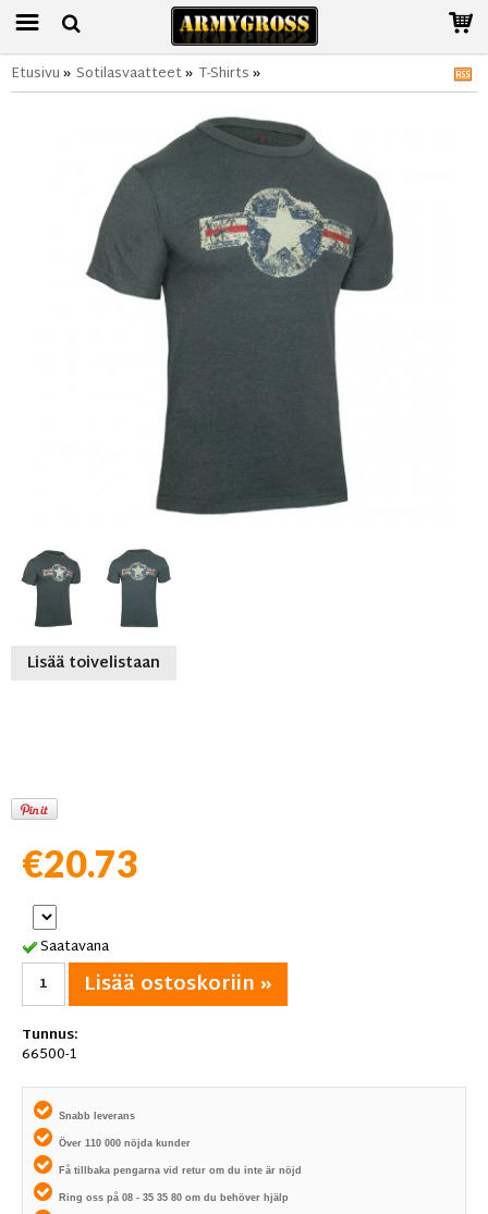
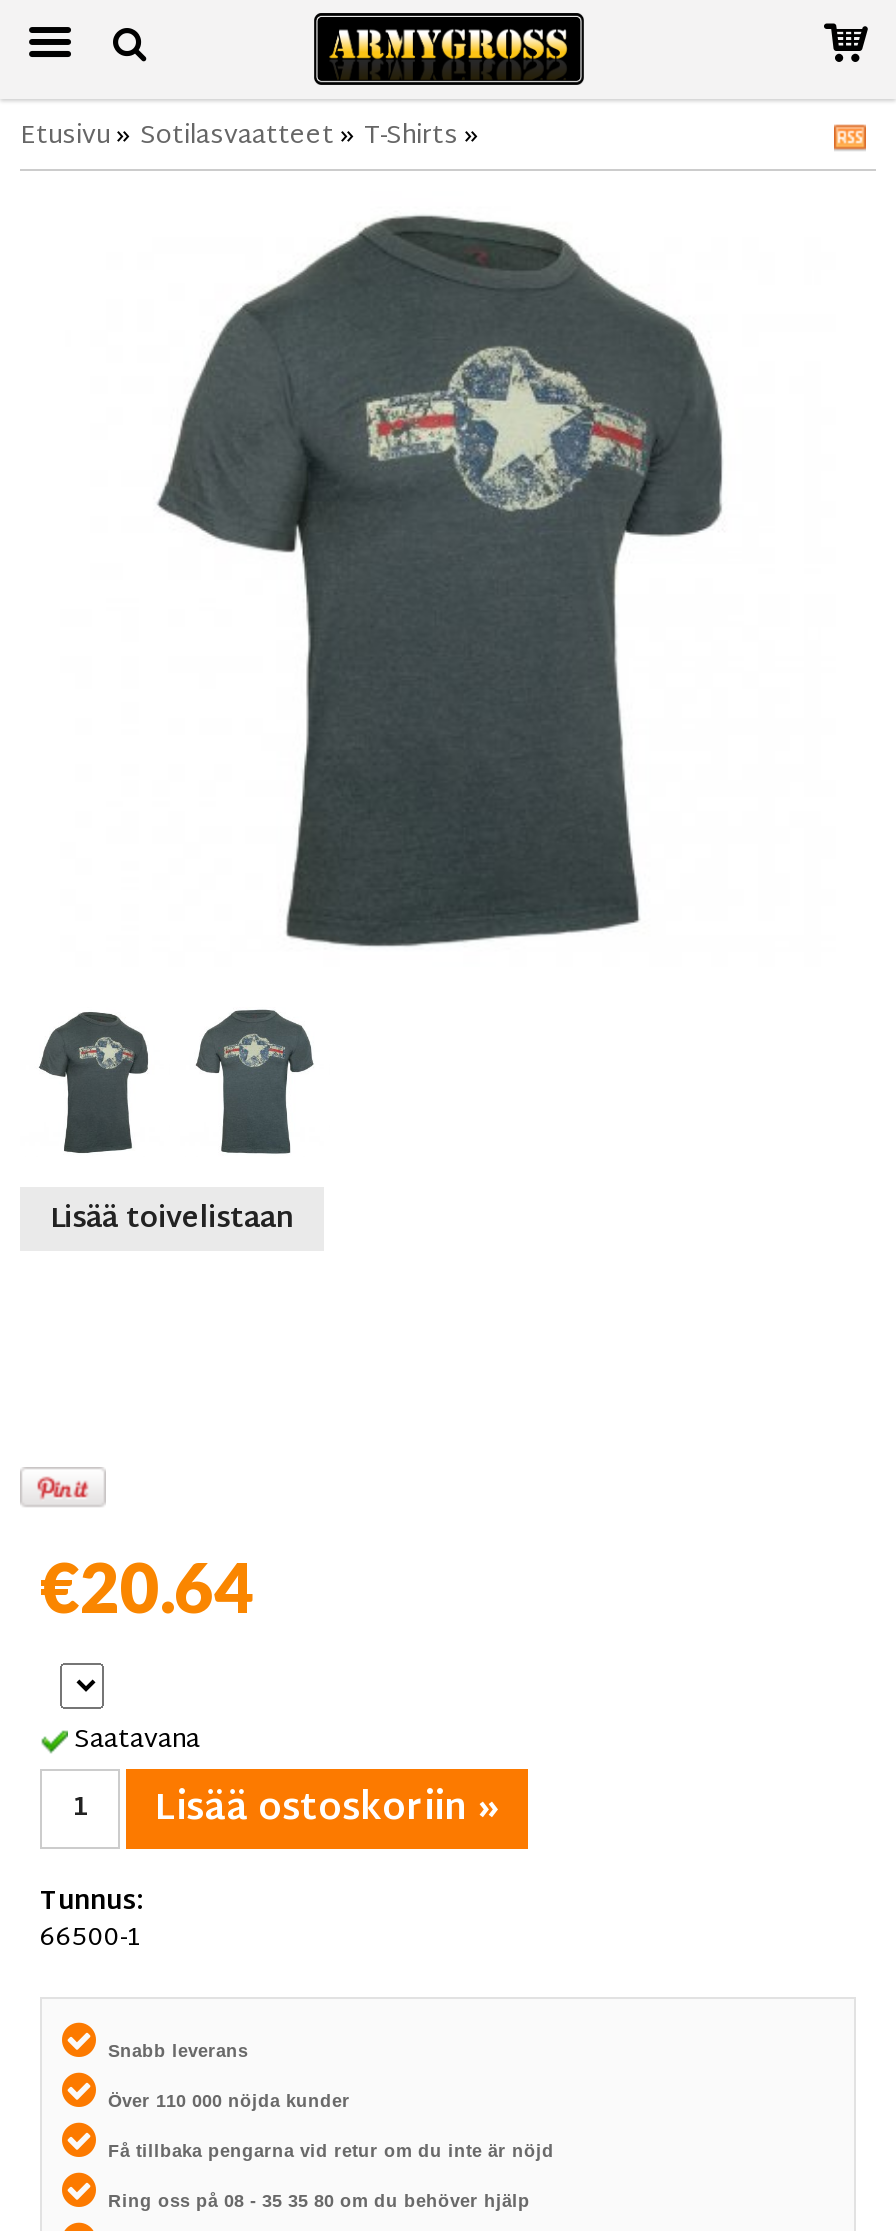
- €20.73
+ €20.64
